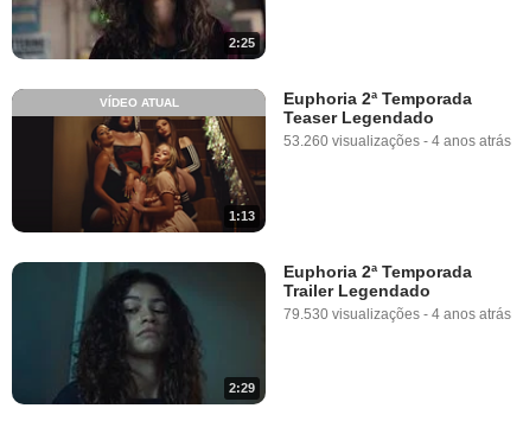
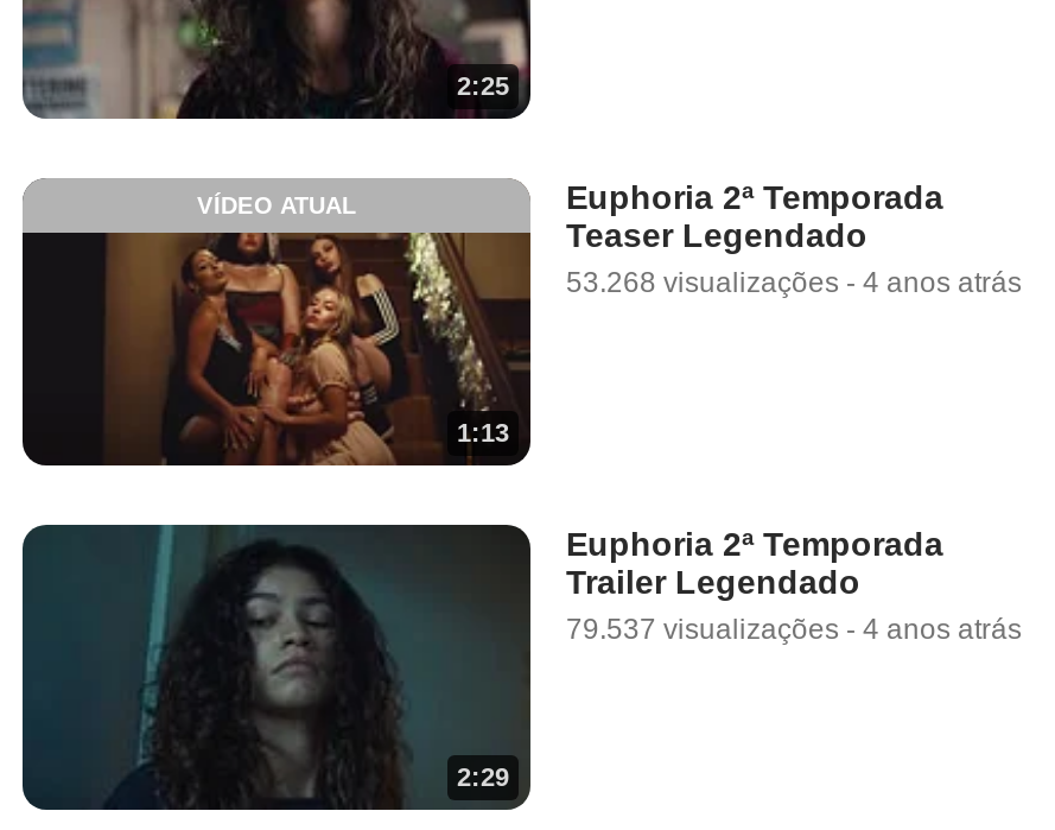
- 53.260 visualizações - 4 anos atrás
+ 53.268 visualizações - 4 anos atrás

- 79.530 visualizações - 4 anos atrás
+ 79.537 visualizações - 4 anos atrás
